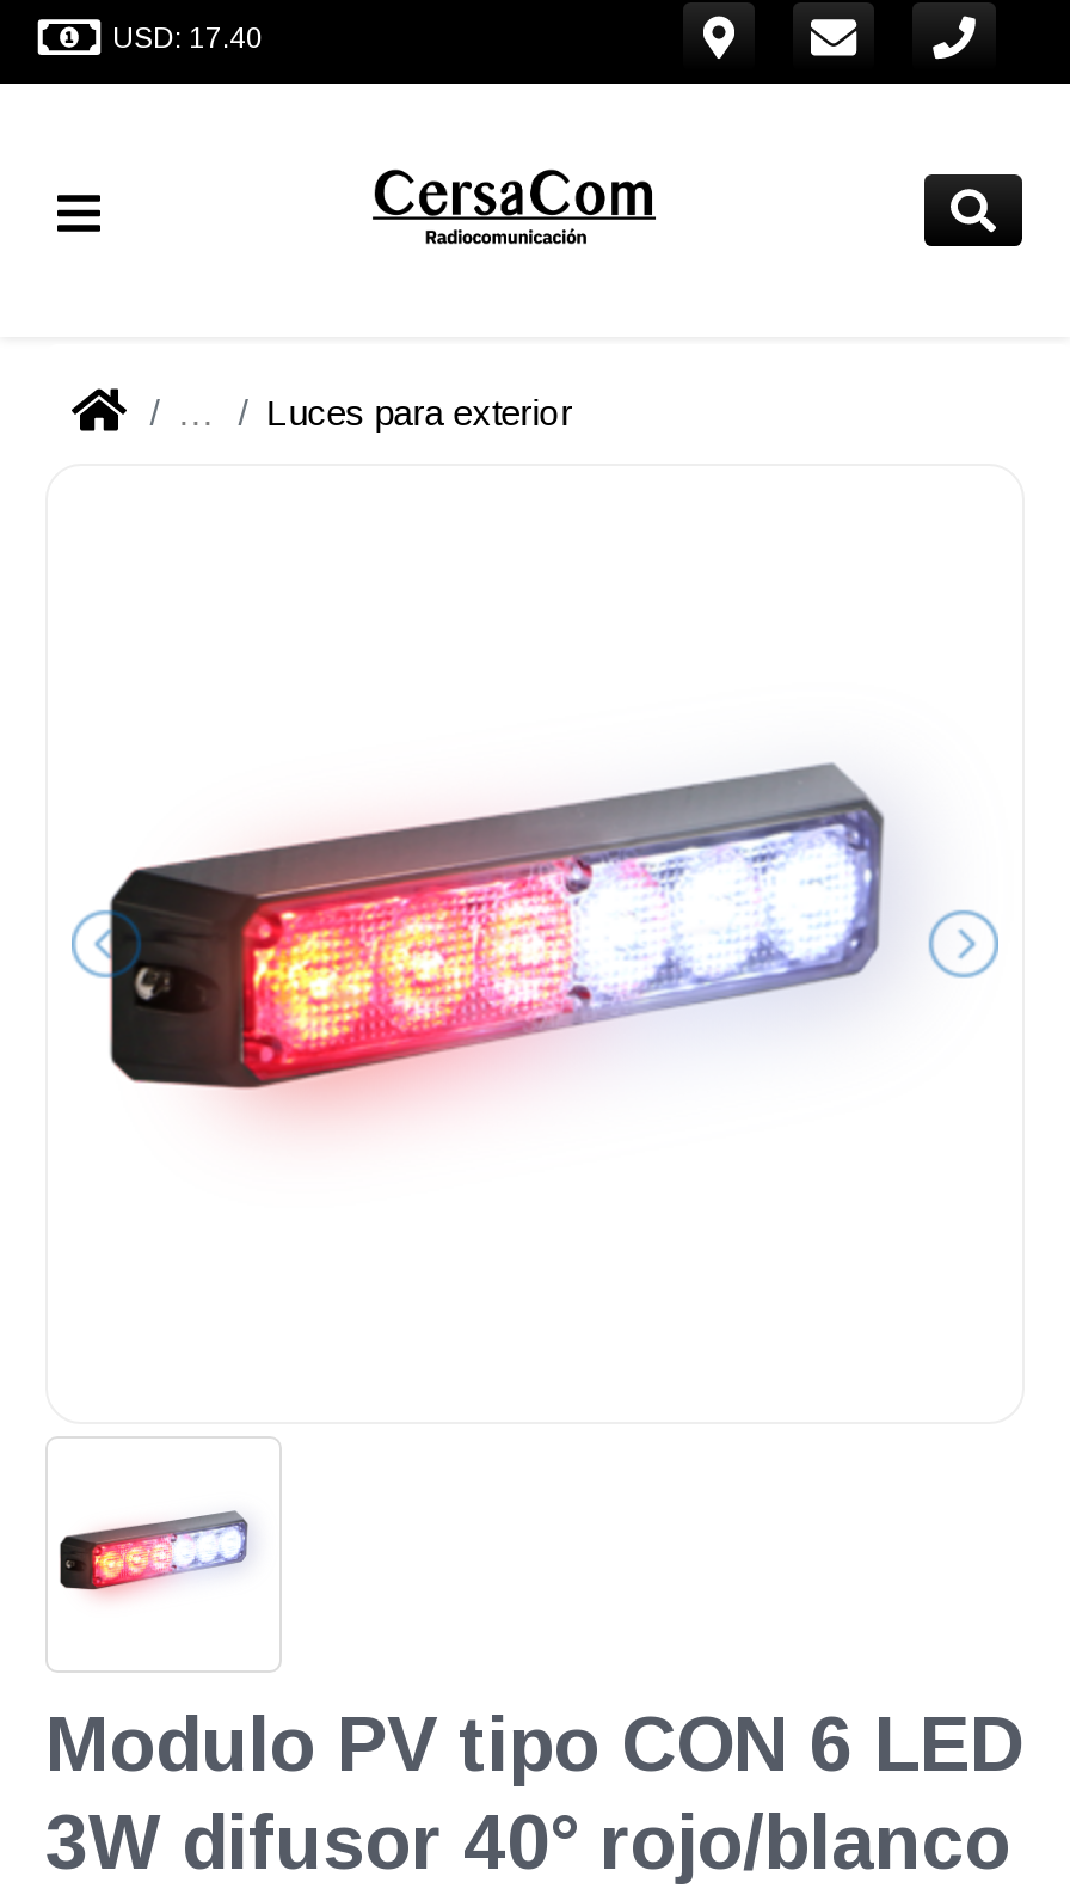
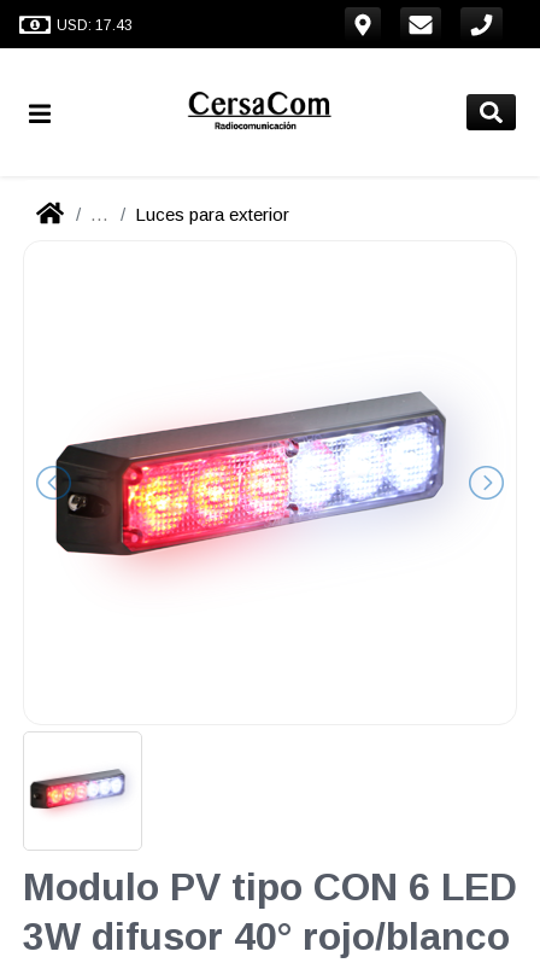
- USD: 17.40
+ USD: 17.43
